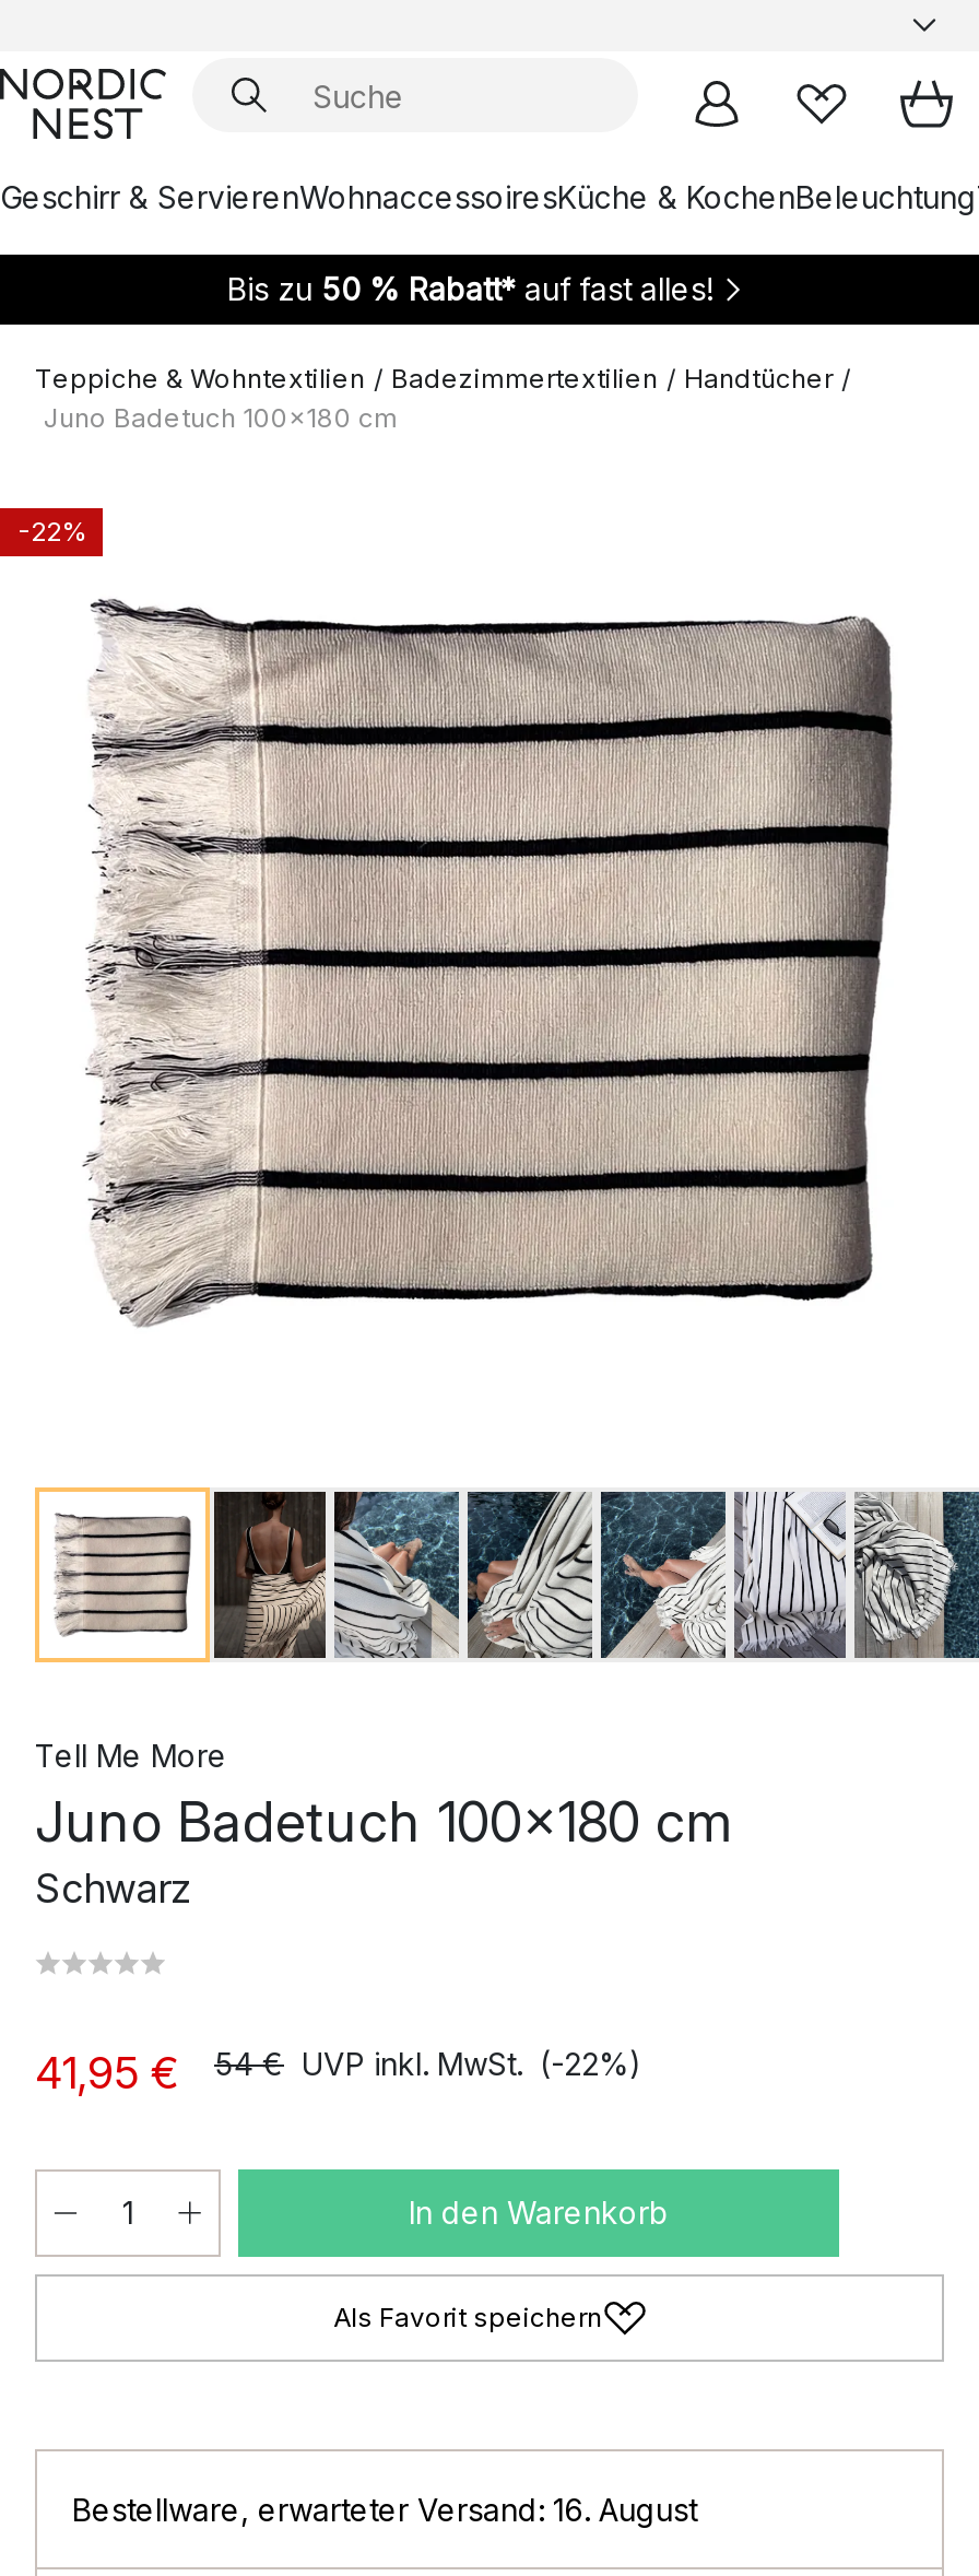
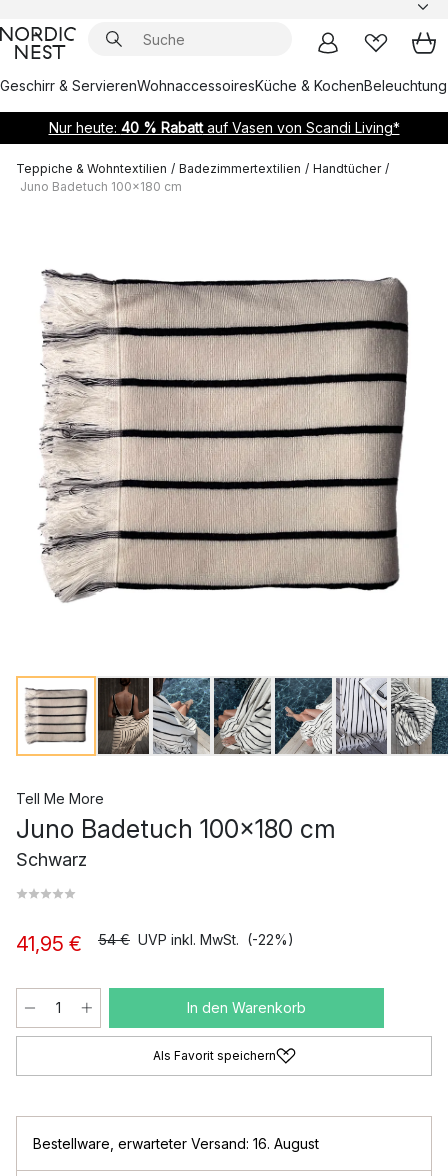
- Bis zu 50 % Rabatt* auf fast alles!
+ Nur heute: 40 % Rabatt auf Vasen von Scandi Living*

- -22%
